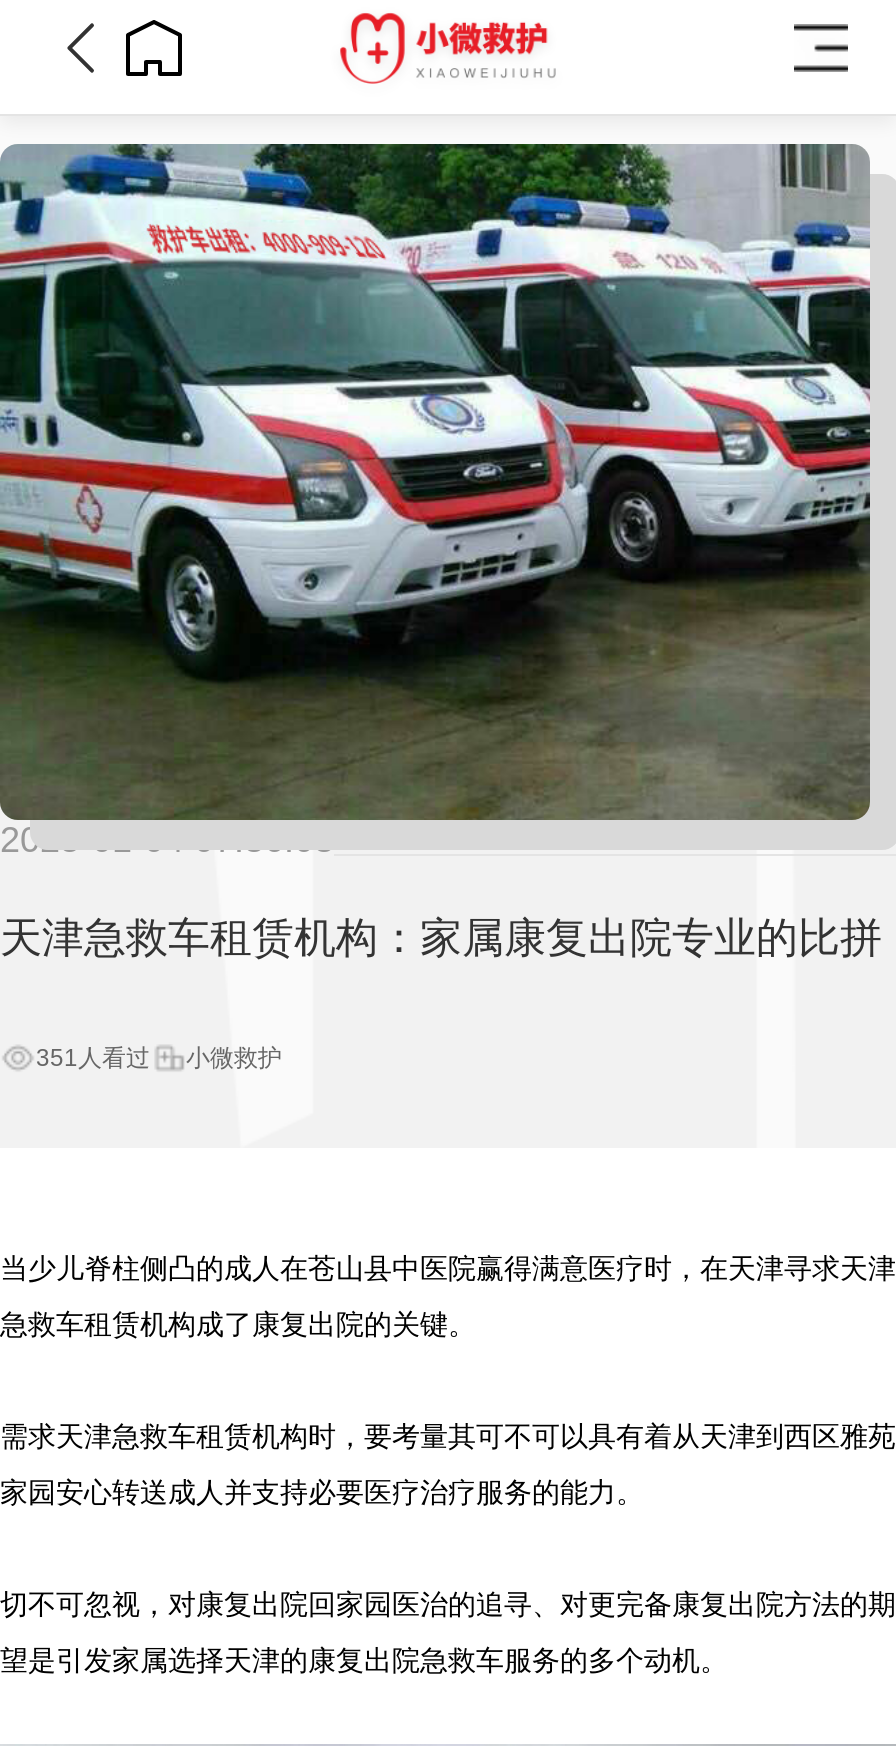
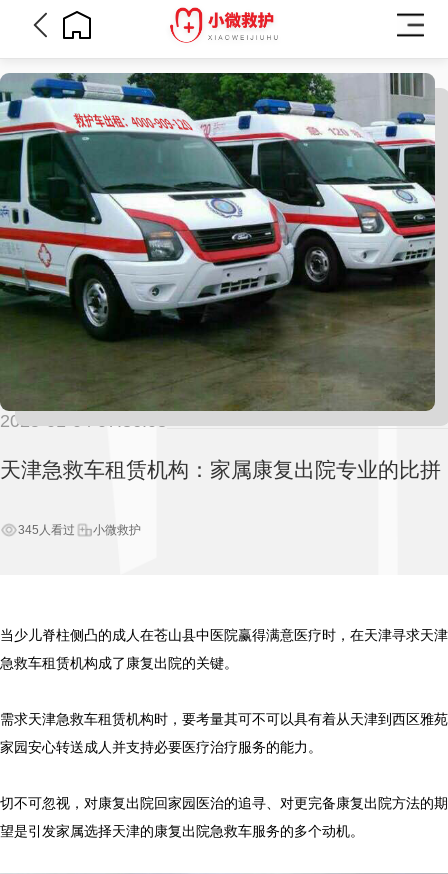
- 351人看过 小微救护
+ 345人看过 小微救护
